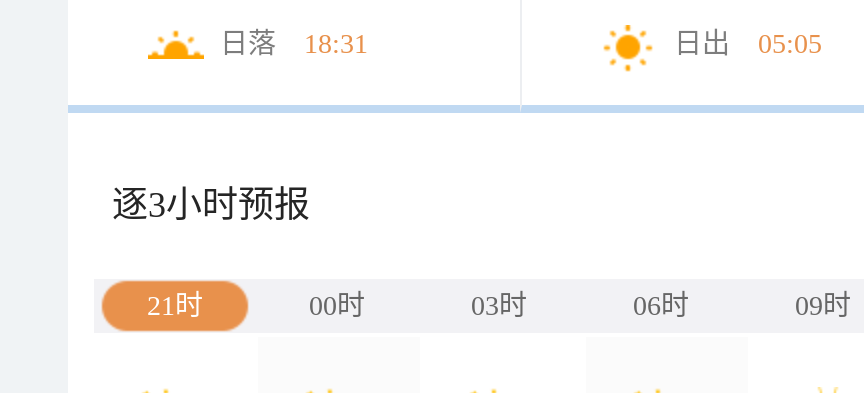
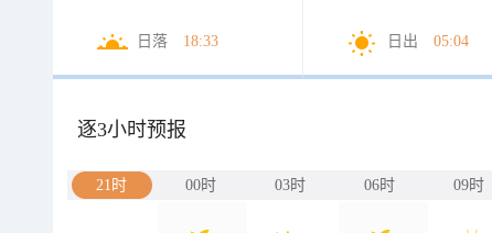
- 日落 18:31
+ 日落 18:33

- 日出 05:05
+ 日出 05:04
